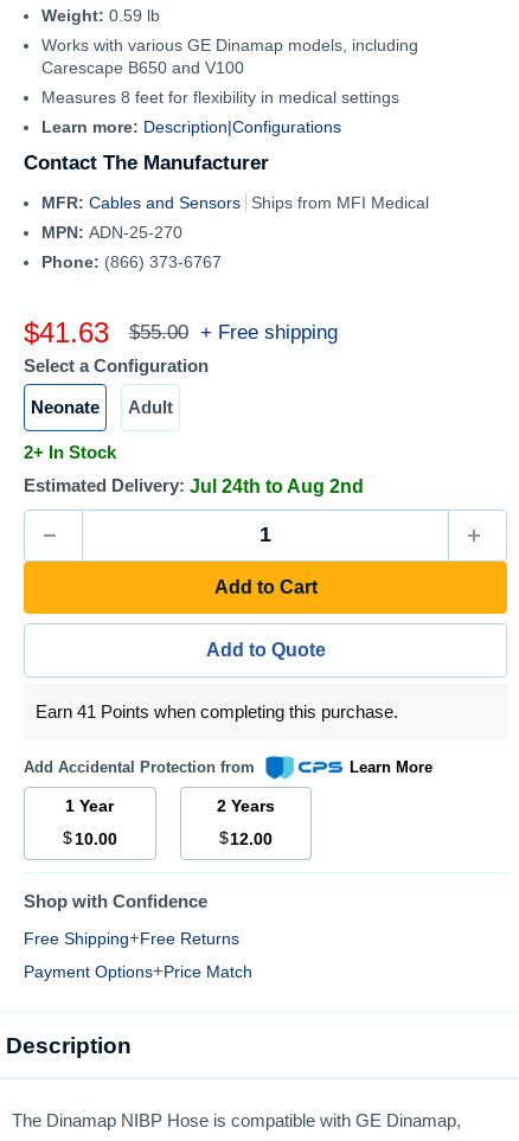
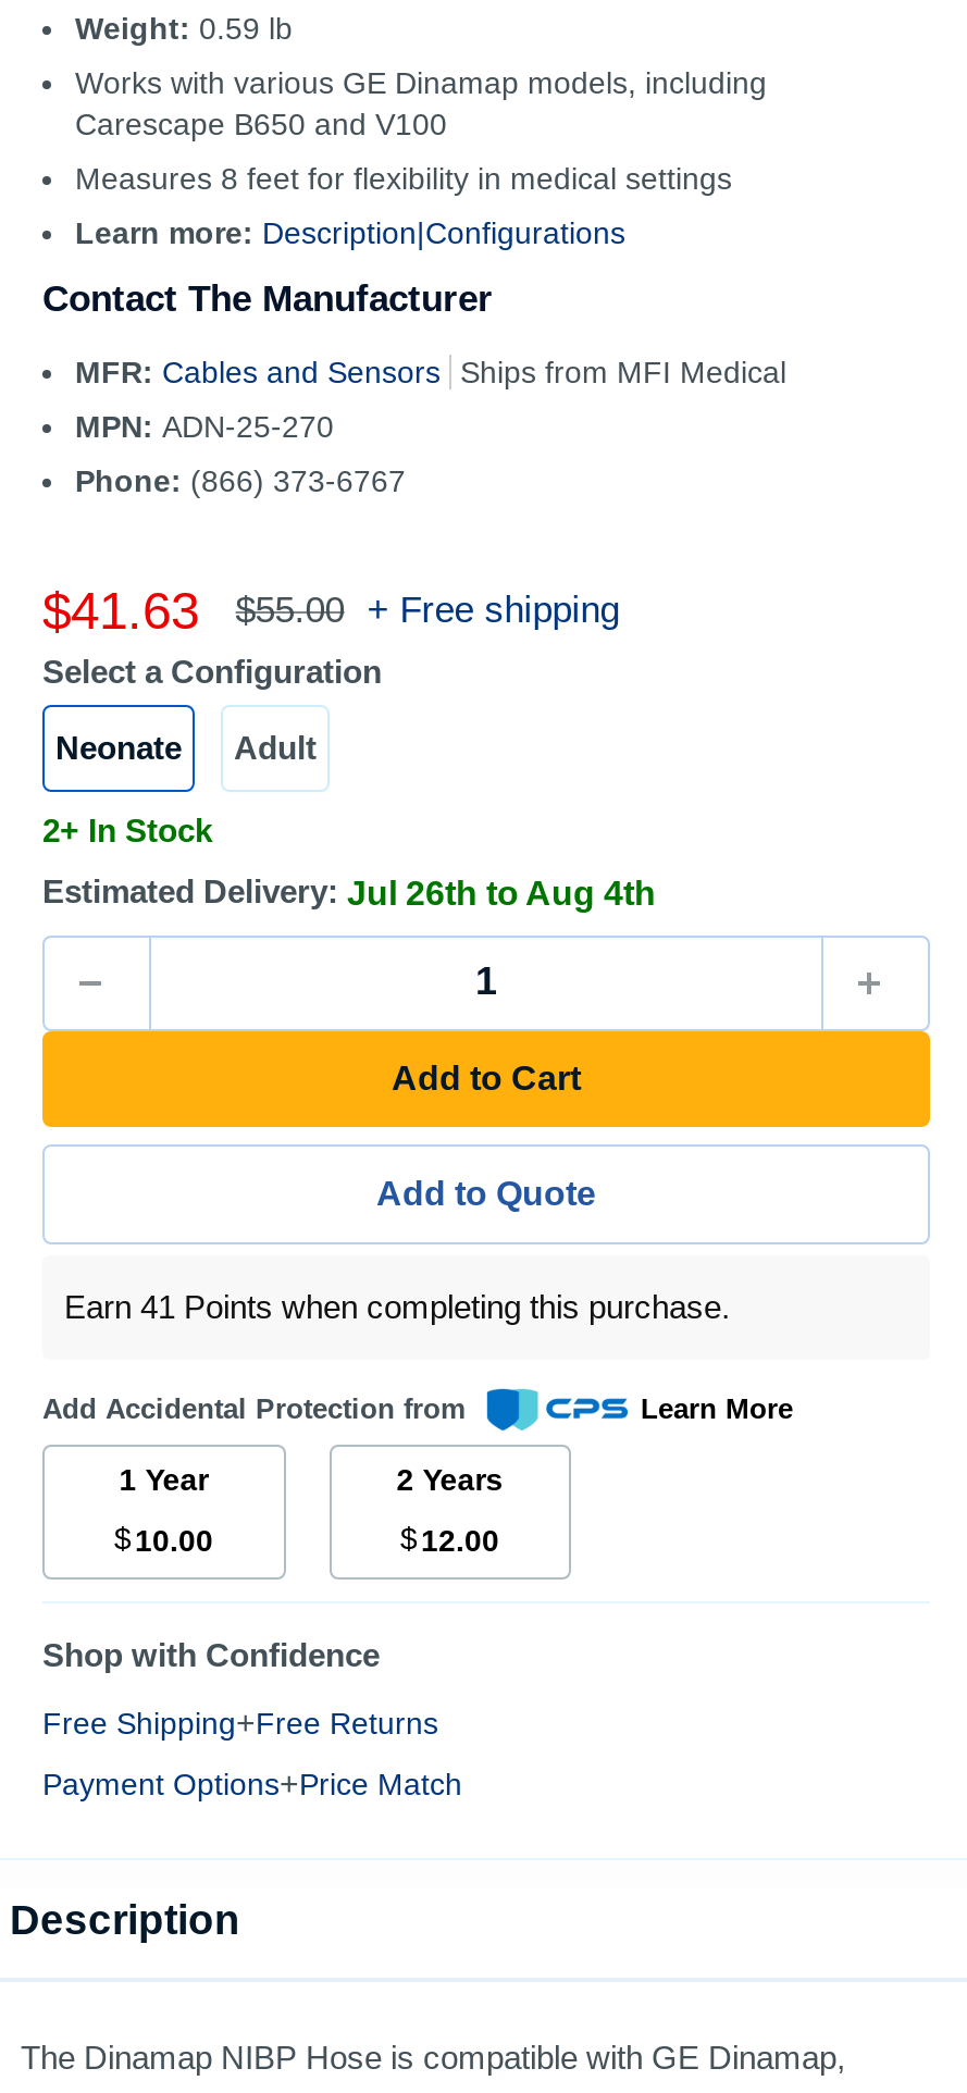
- Estimated Delivery: Jul 24th to Aug 2nd
+ Estimated Delivery: Jul 26th to Aug 4th
